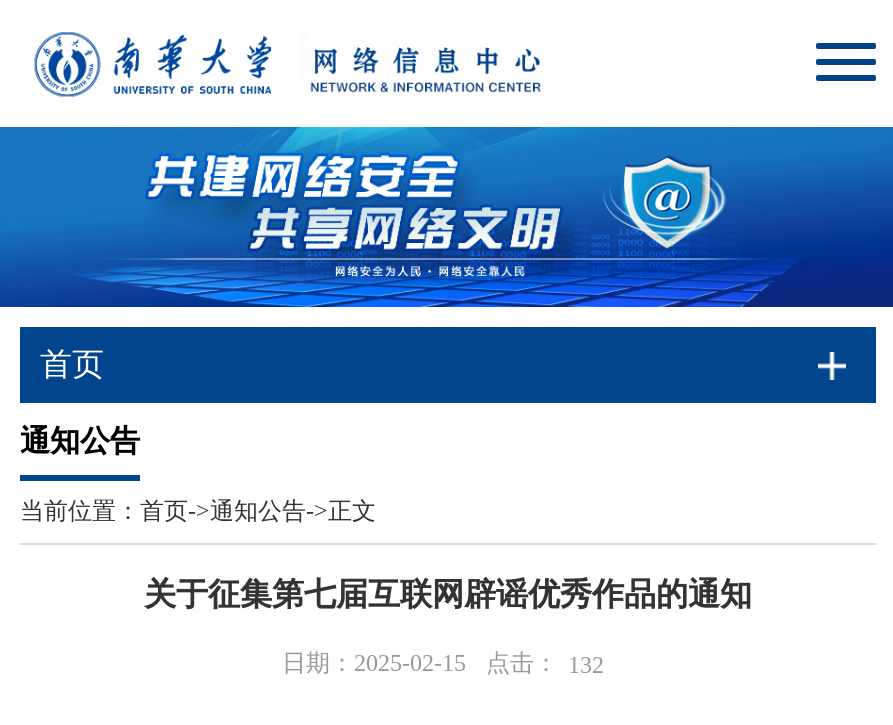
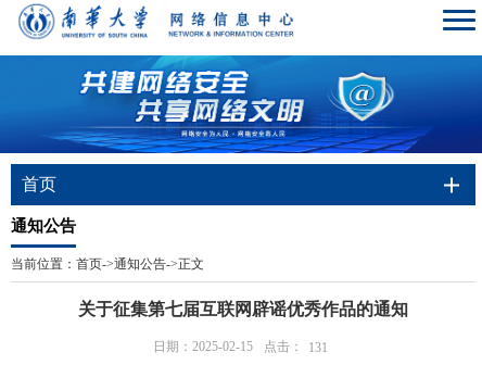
- 日期：2025-02-15 点击： 132
+ 日期：2025-02-15 点击： 131
